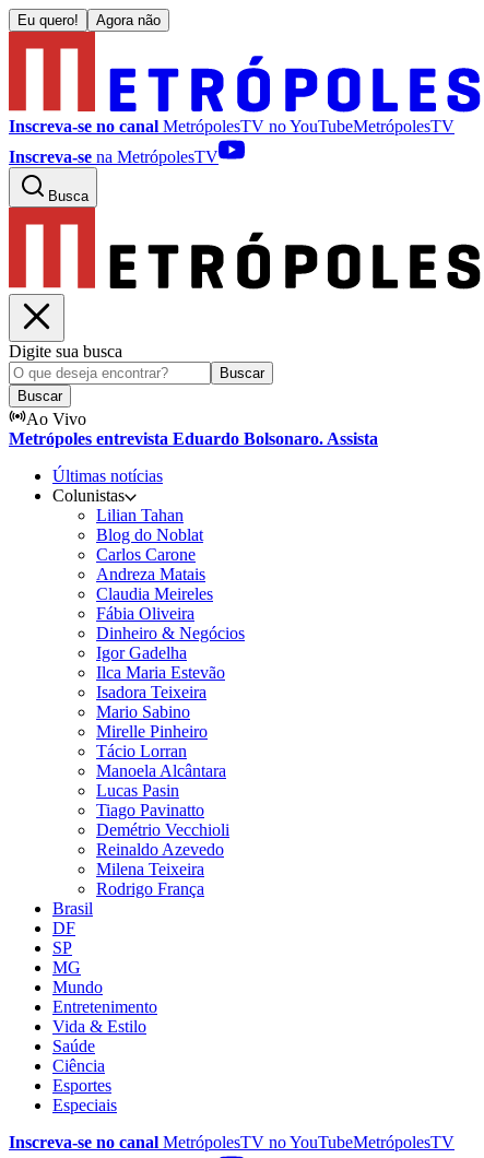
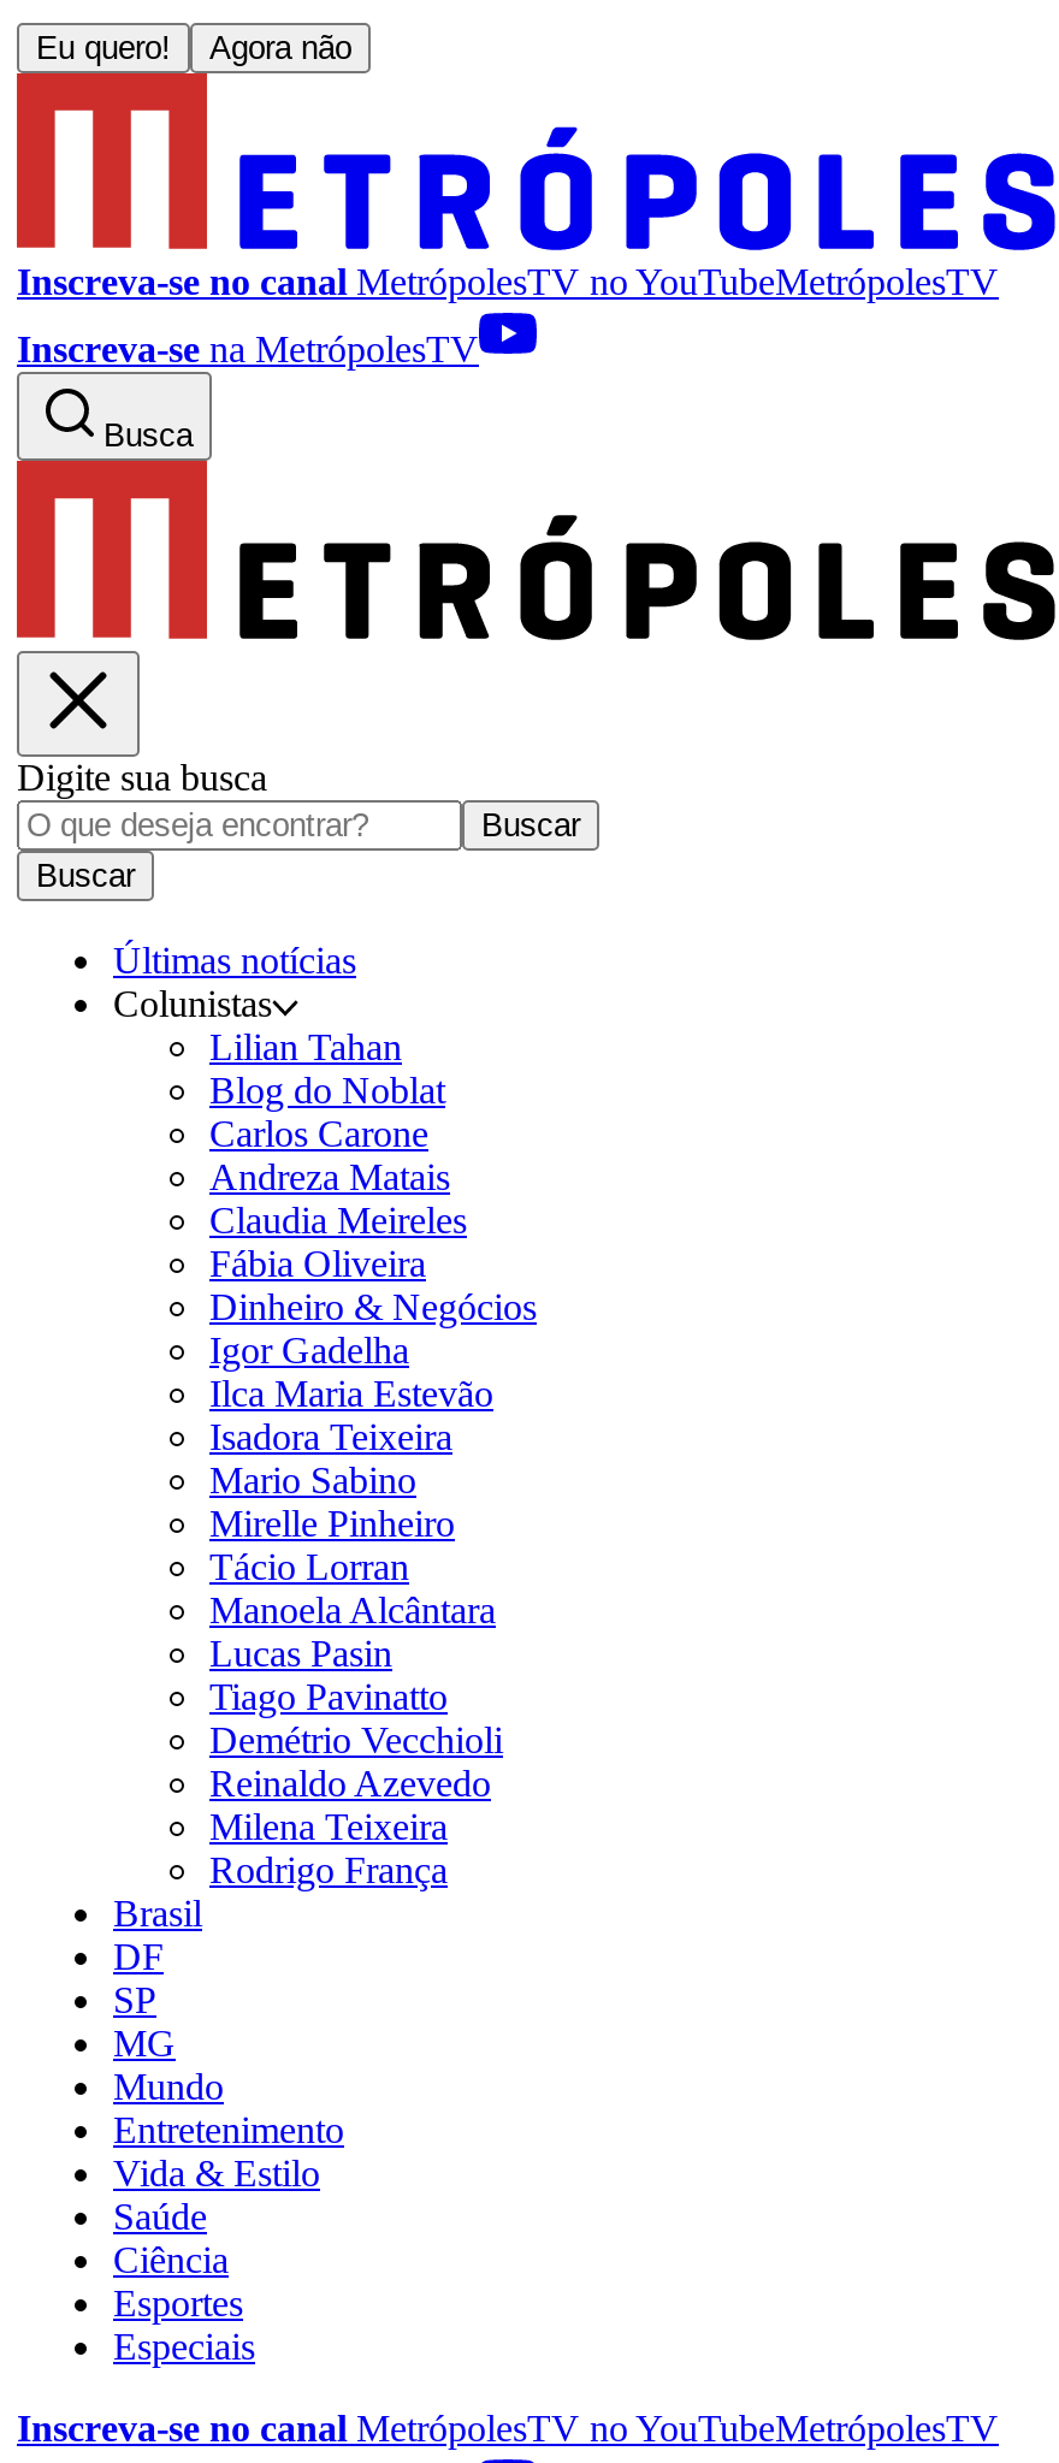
- Ao Vivo
- Metrópoles entrevista Eduardo Bolsonaro. Assista
